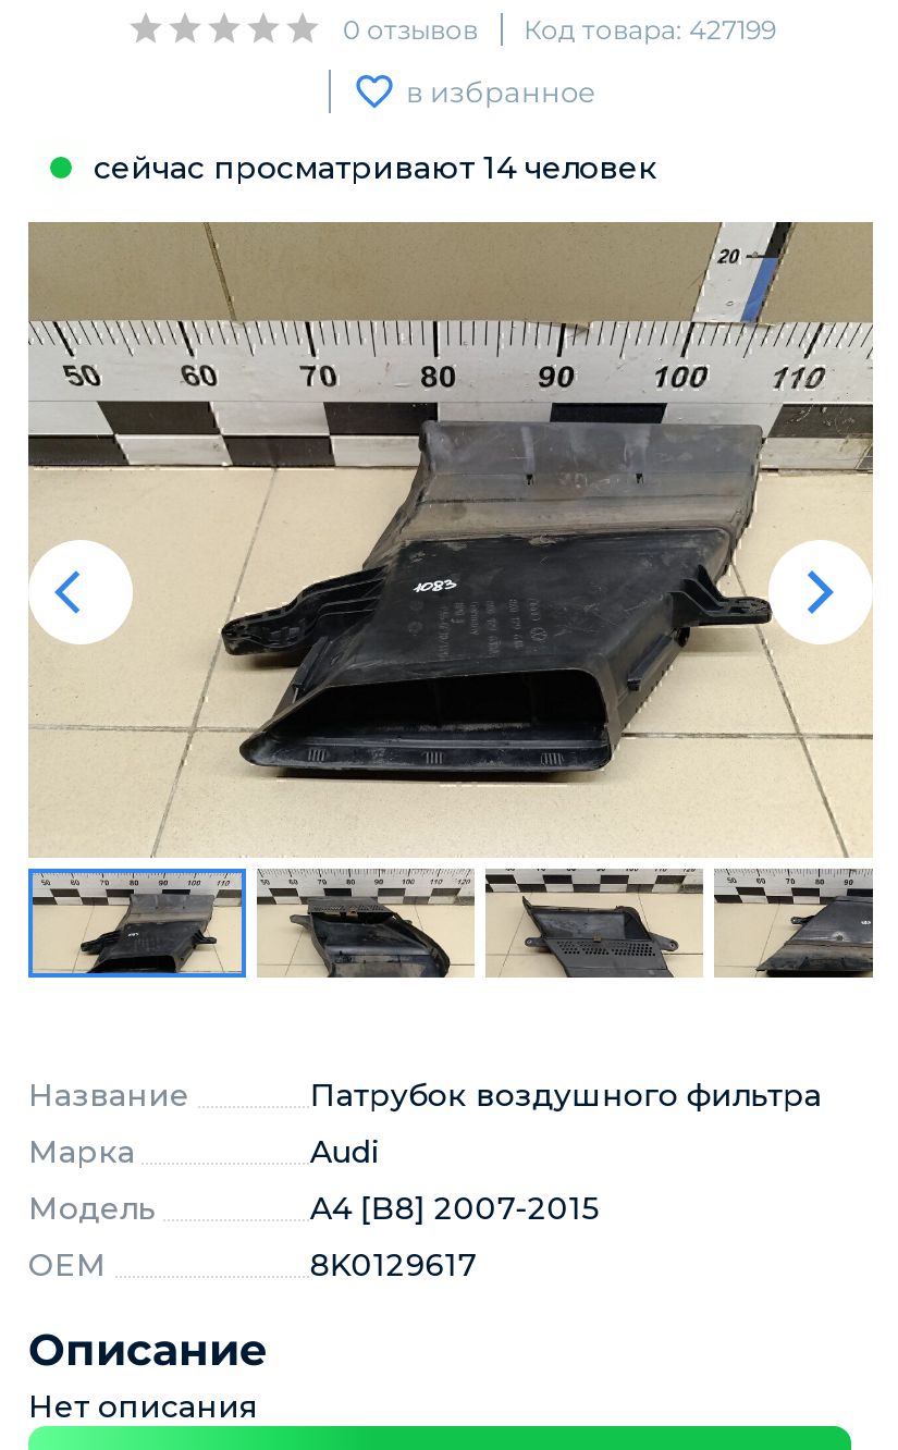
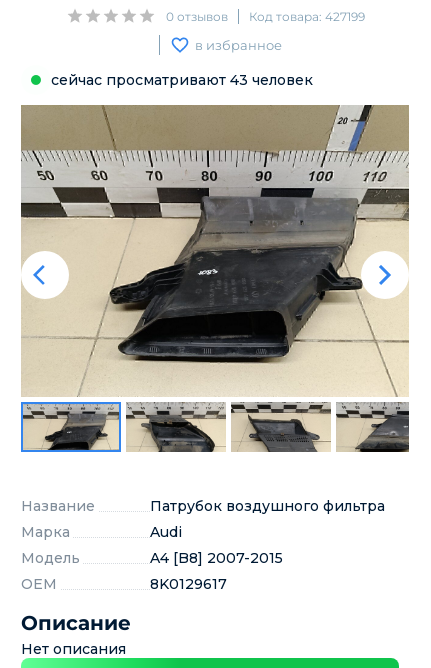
- сейчас просматривают 14 человек
+ сейчас просматривают 43 человек
